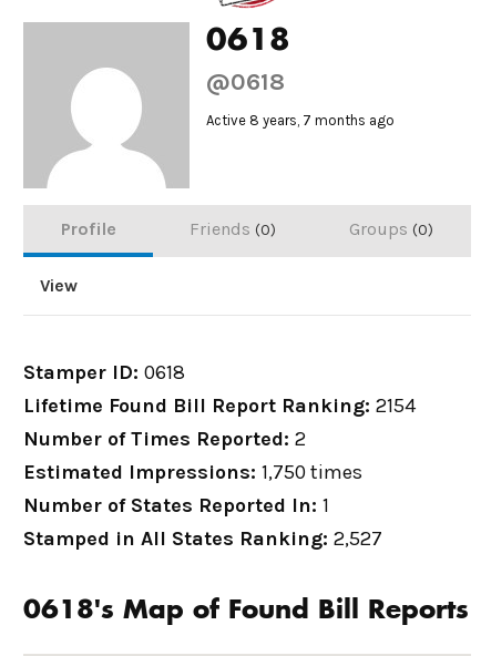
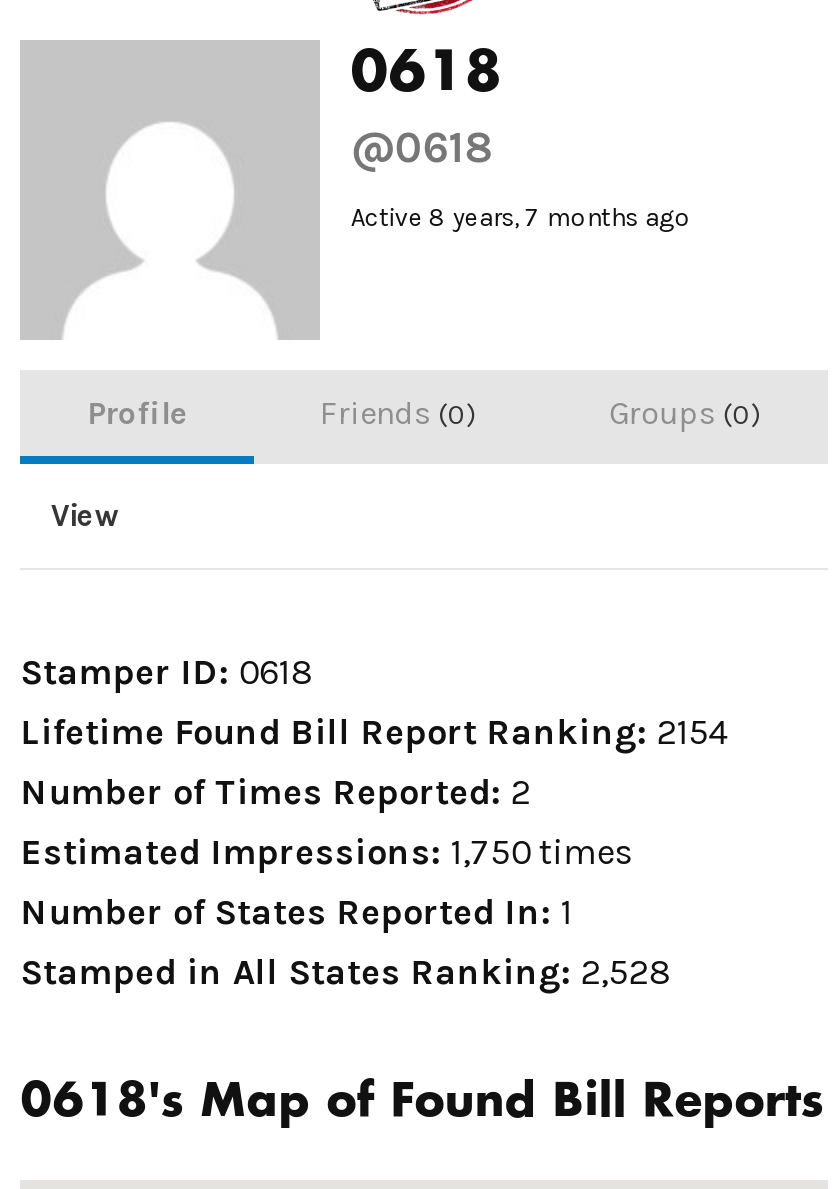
- Stamped in All States Ranking: 2,527
+ Stamped in All States Ranking: 2,528
